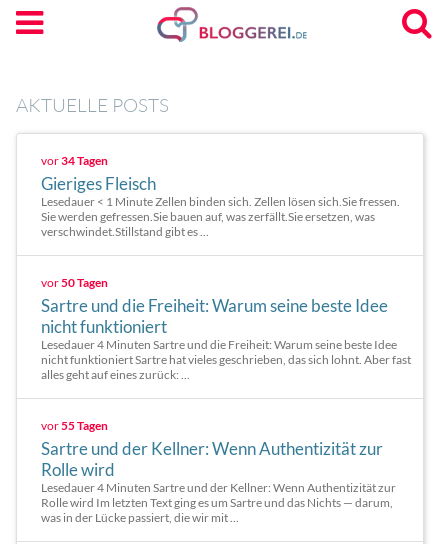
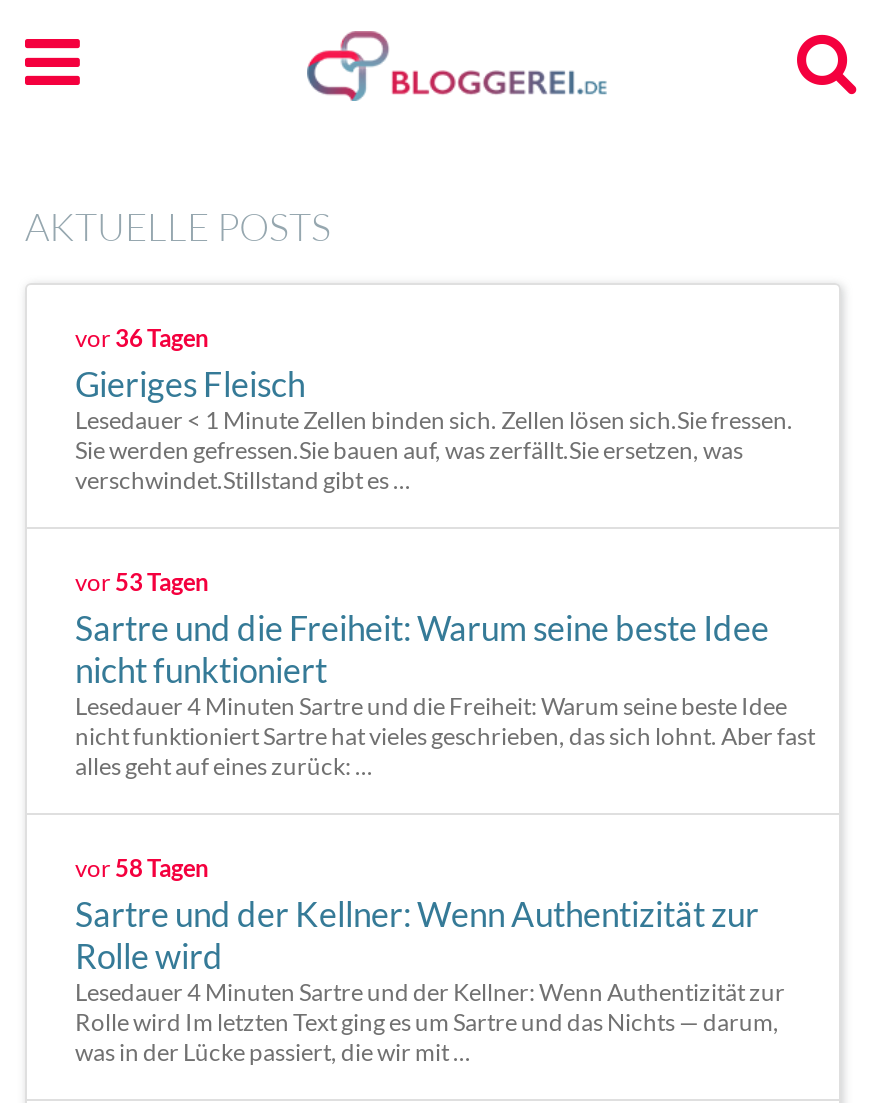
- vor 34 Tagen
+ vor 36 Tagen

- vor 50 Tagen
+ vor 53 Tagen

- vor 55 Tagen
+ vor 58 Tagen
